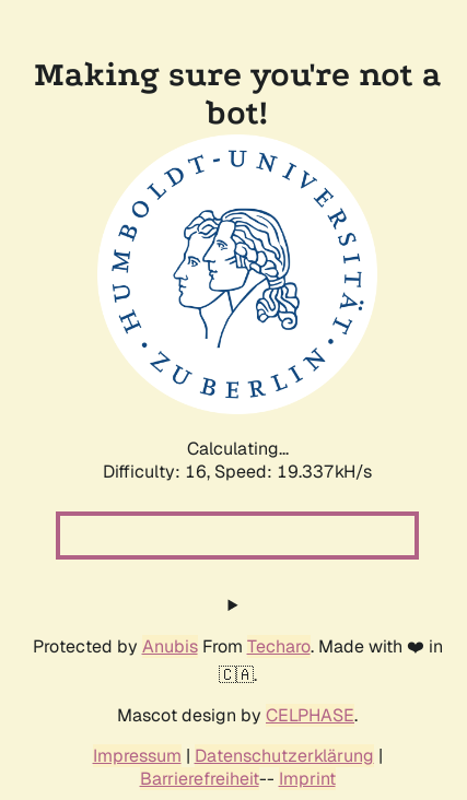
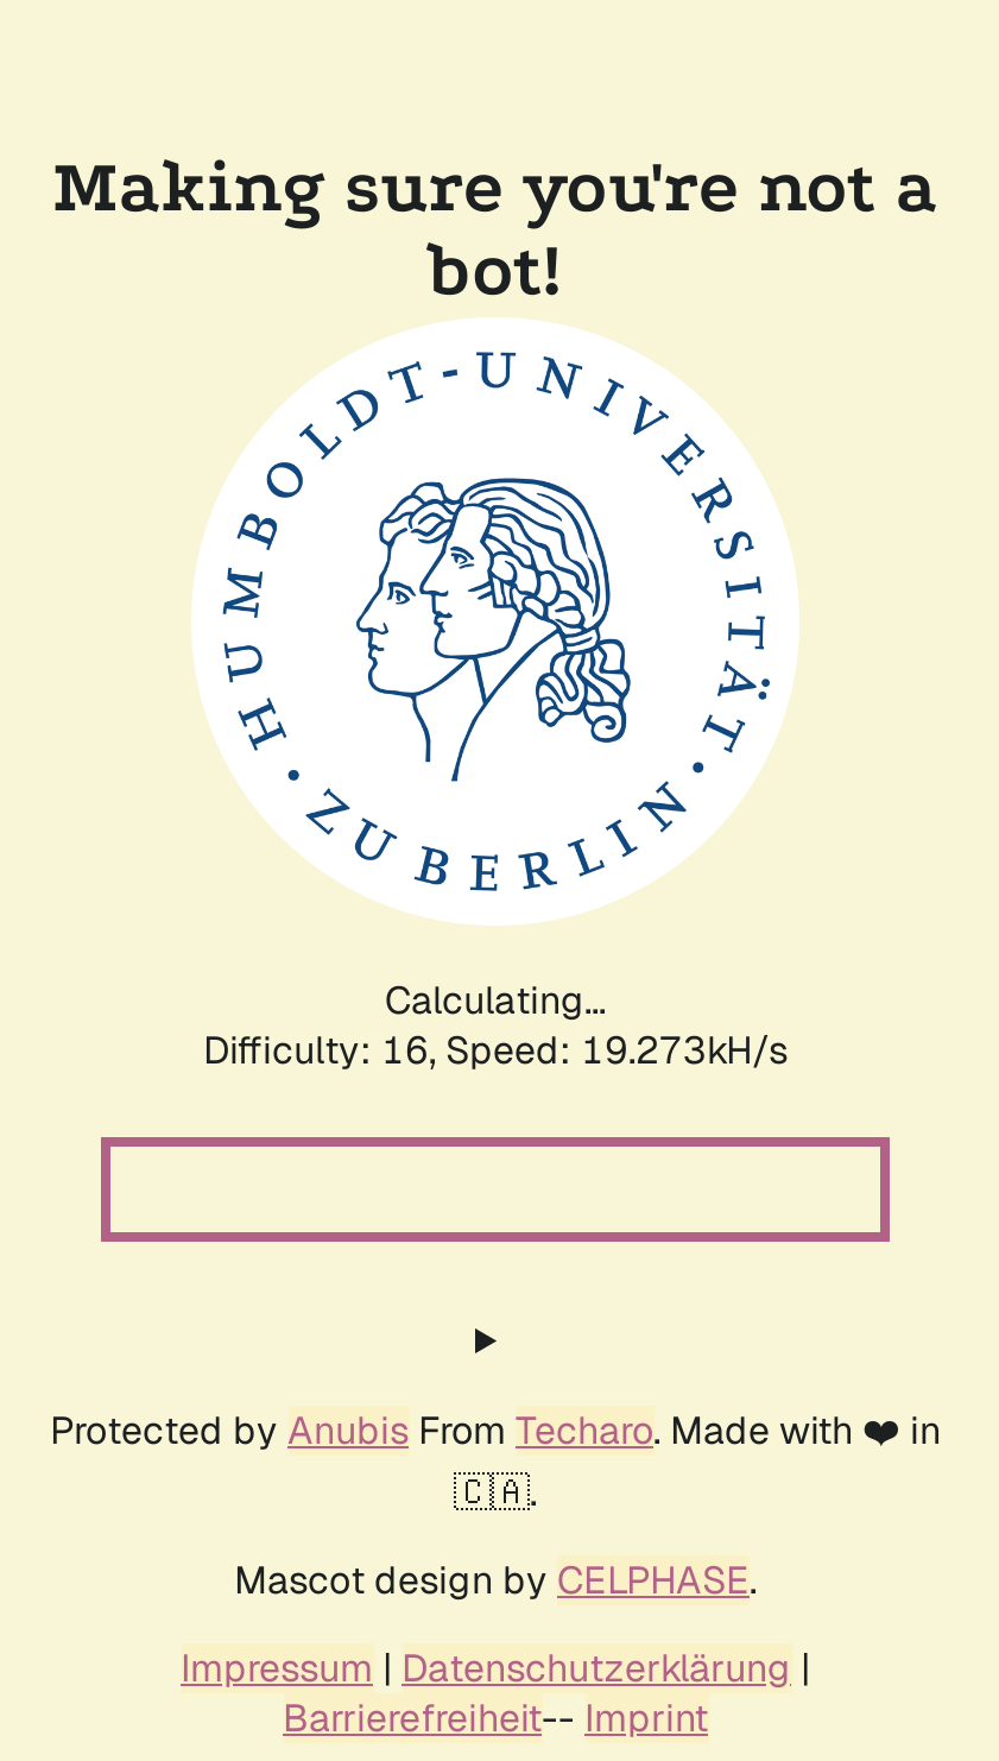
- Difficulty: 16, Speed: 19.337kH/s
+ Difficulty: 16, Speed: 19.273kH/s
